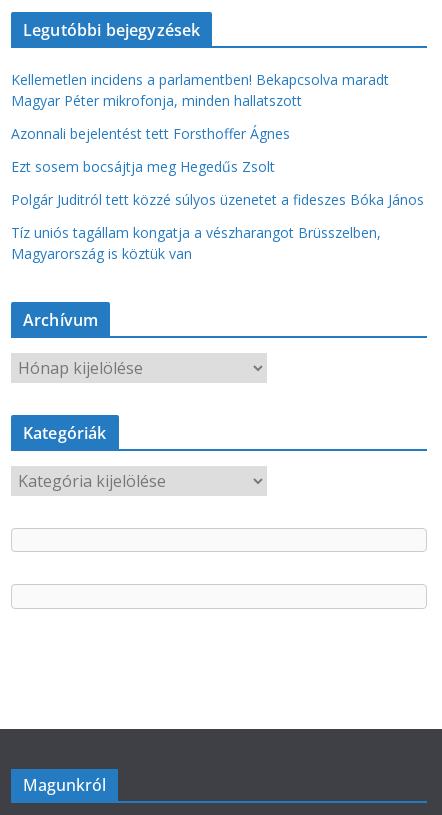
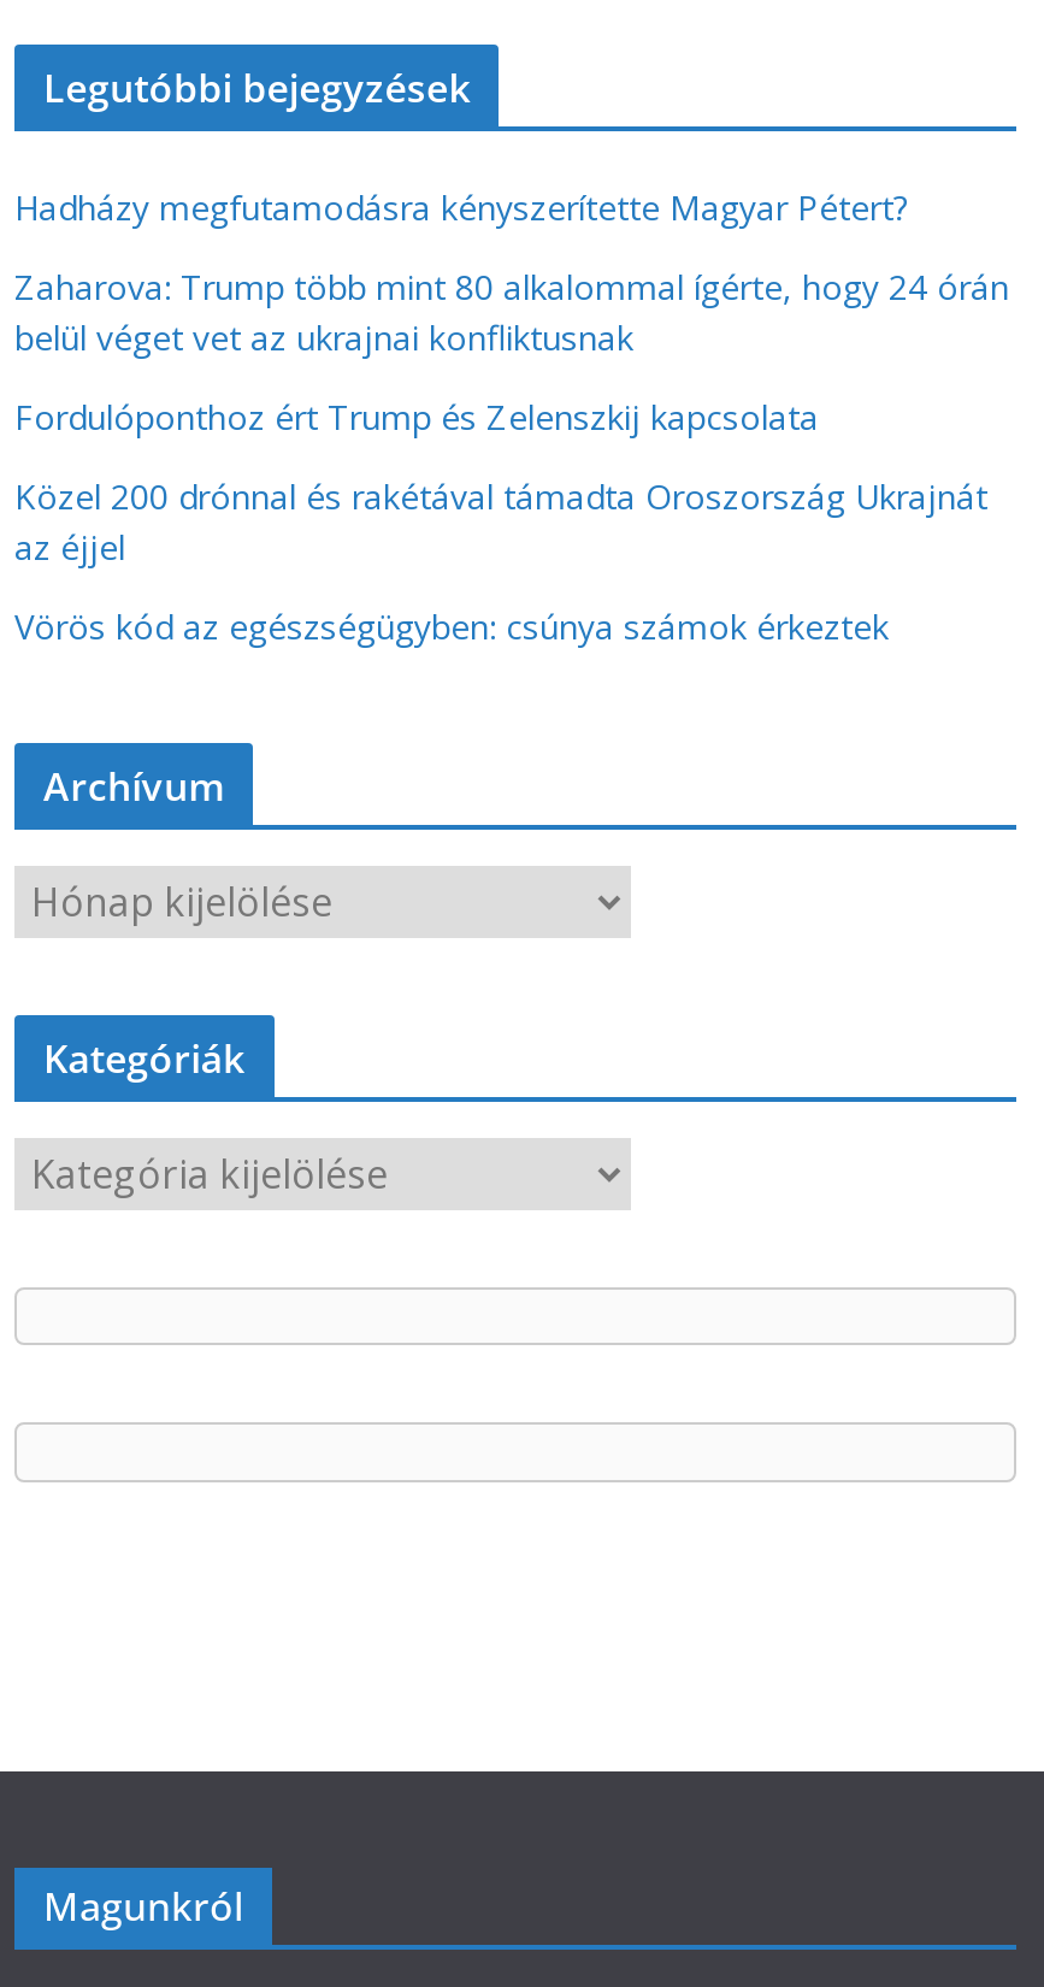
- Kellemetlen incidens a parlamentben! Bekapcsolva maradt
- Magyar Péter mikrofonja, minden hallatszott
+ Hadházy megfutamodásra kényszerítette Magyar Pétert?

- Azonnali bejelentést tett Forsthoffer Ágnes
+ Zaharova: Trump több mint 80 alkalommal ígérte, hogy 24 órán
+ belül véget vet az ukrajnai konfliktusnak

- Ezt sosem bocsájtja meg Hegedűs Zsolt
+ Fordulóponthoz ért Trump és Zelenszkij kapcsolata

- Polgár Juditról tett közzé súlyos üzenetet a fideszes Bóka János
+ Közel 200 drónnal és rakétával támadta Oroszország Ukrajnát
+ az éjjel

- Tíz uniós tagállam kongatja a vészharangot Brüsszelben,
- Magyarország is köztük van
+ Vörös kód az egészségügyben: csúnya számok érkeztek
